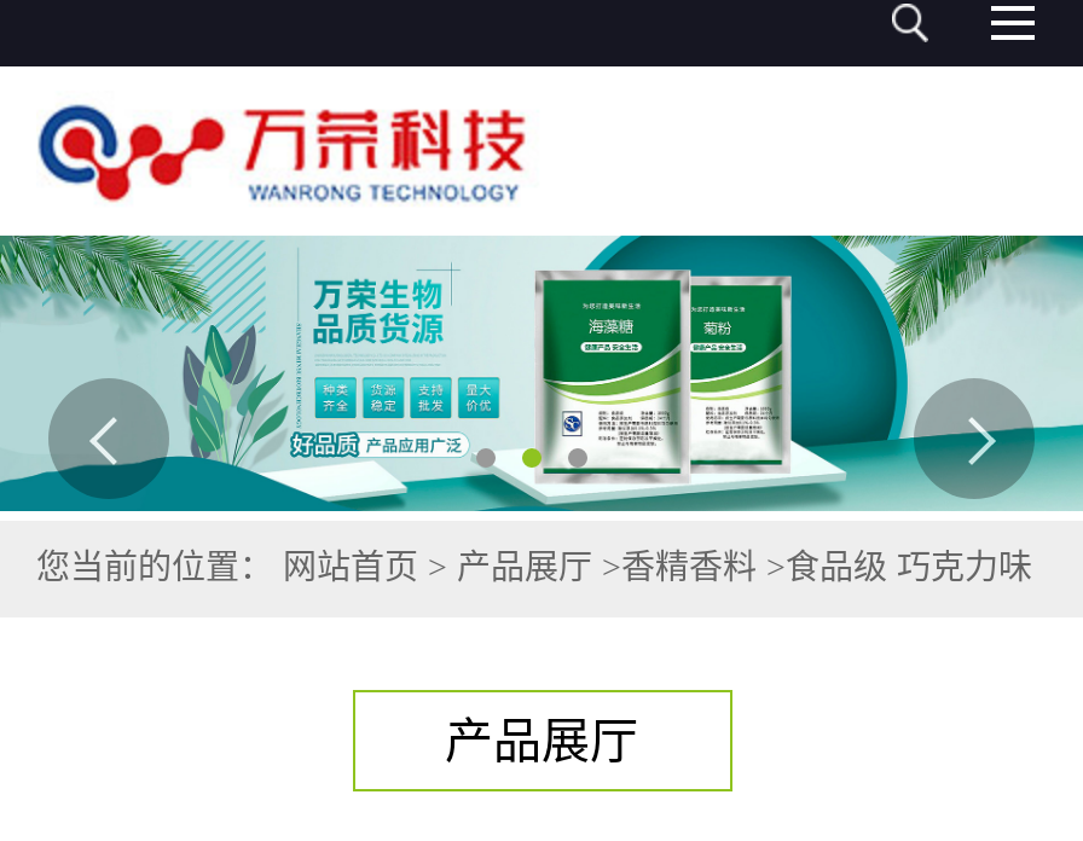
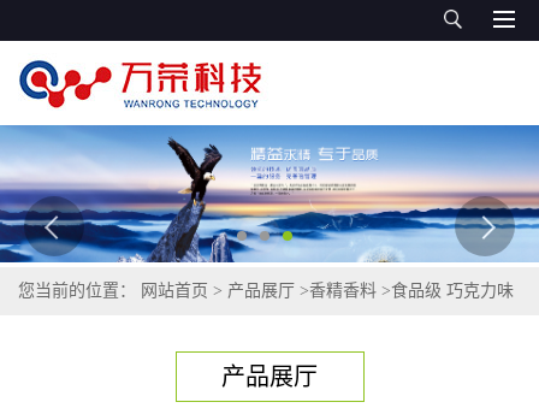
- [image]
+ [image]
